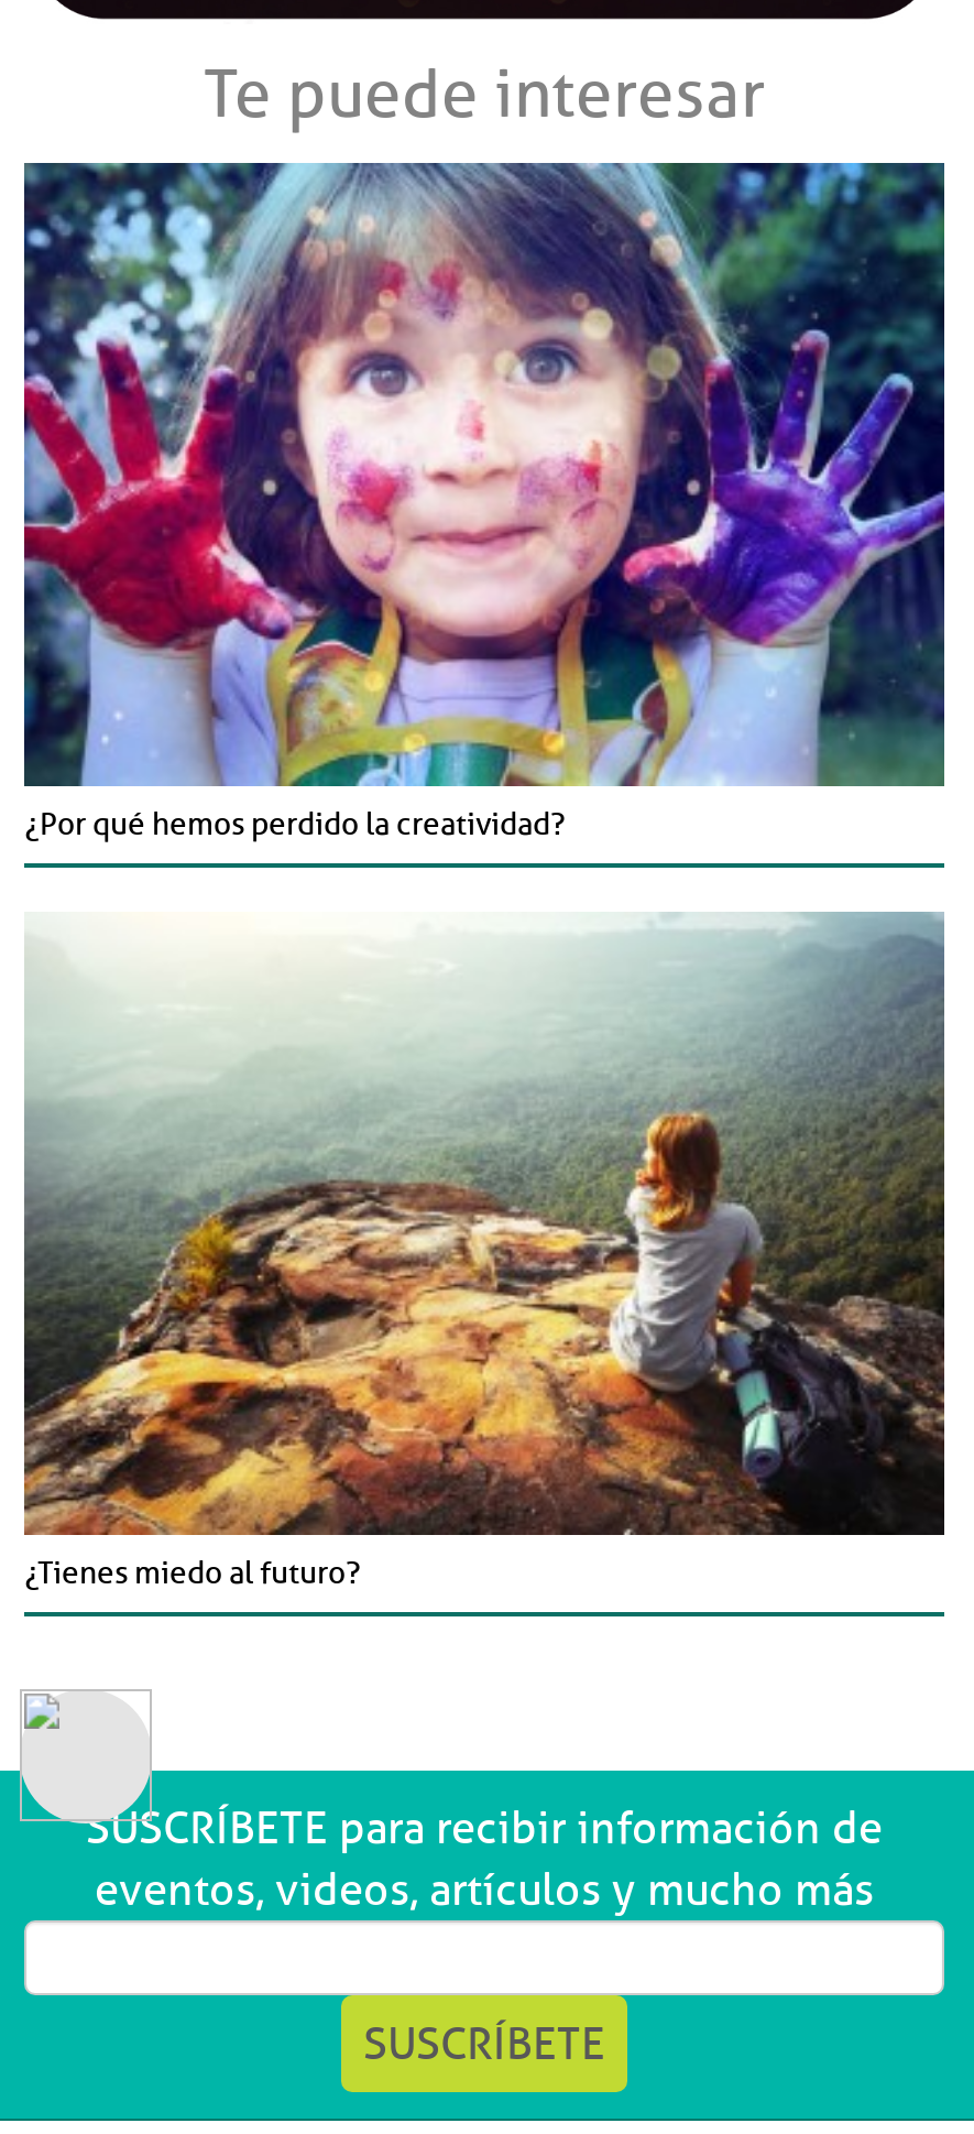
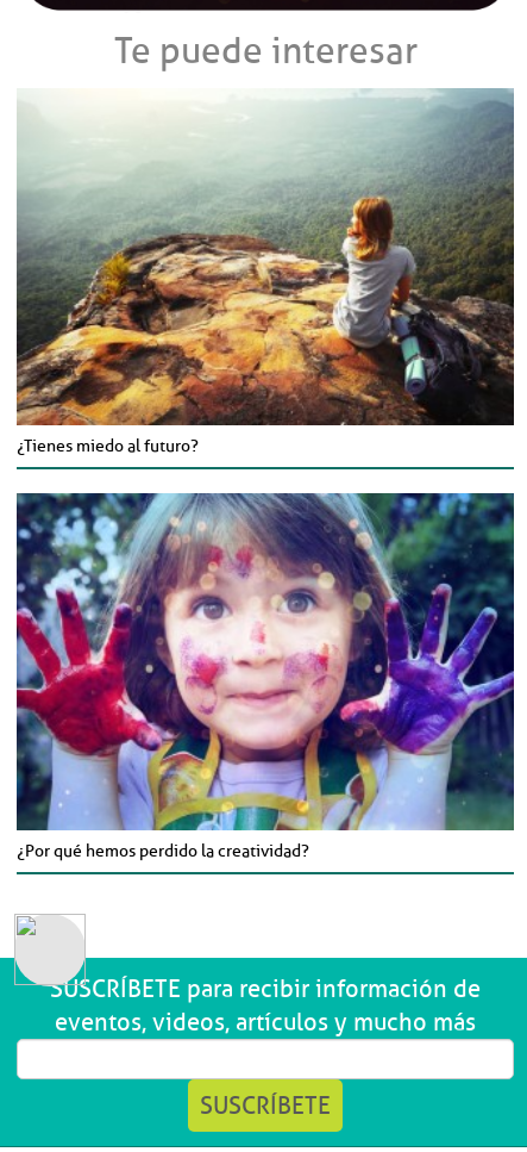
moved down: [image] | ¿Por qué hemos perdido la creatividad?

moved up: [image] | ¿Tienes miedo al futuro?
